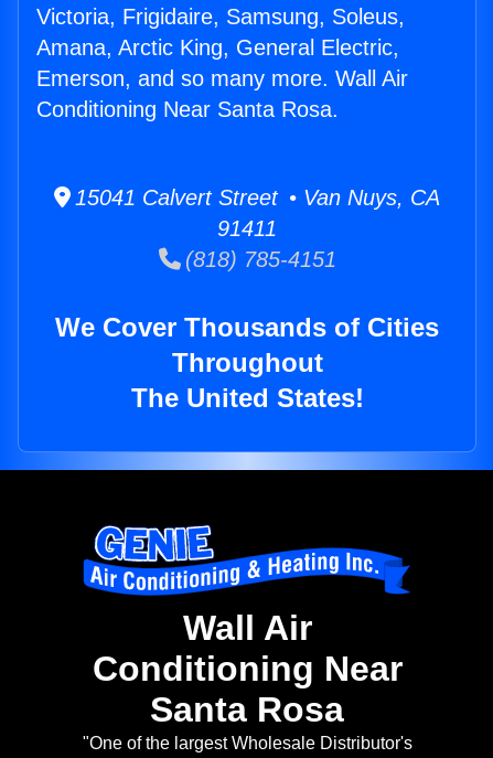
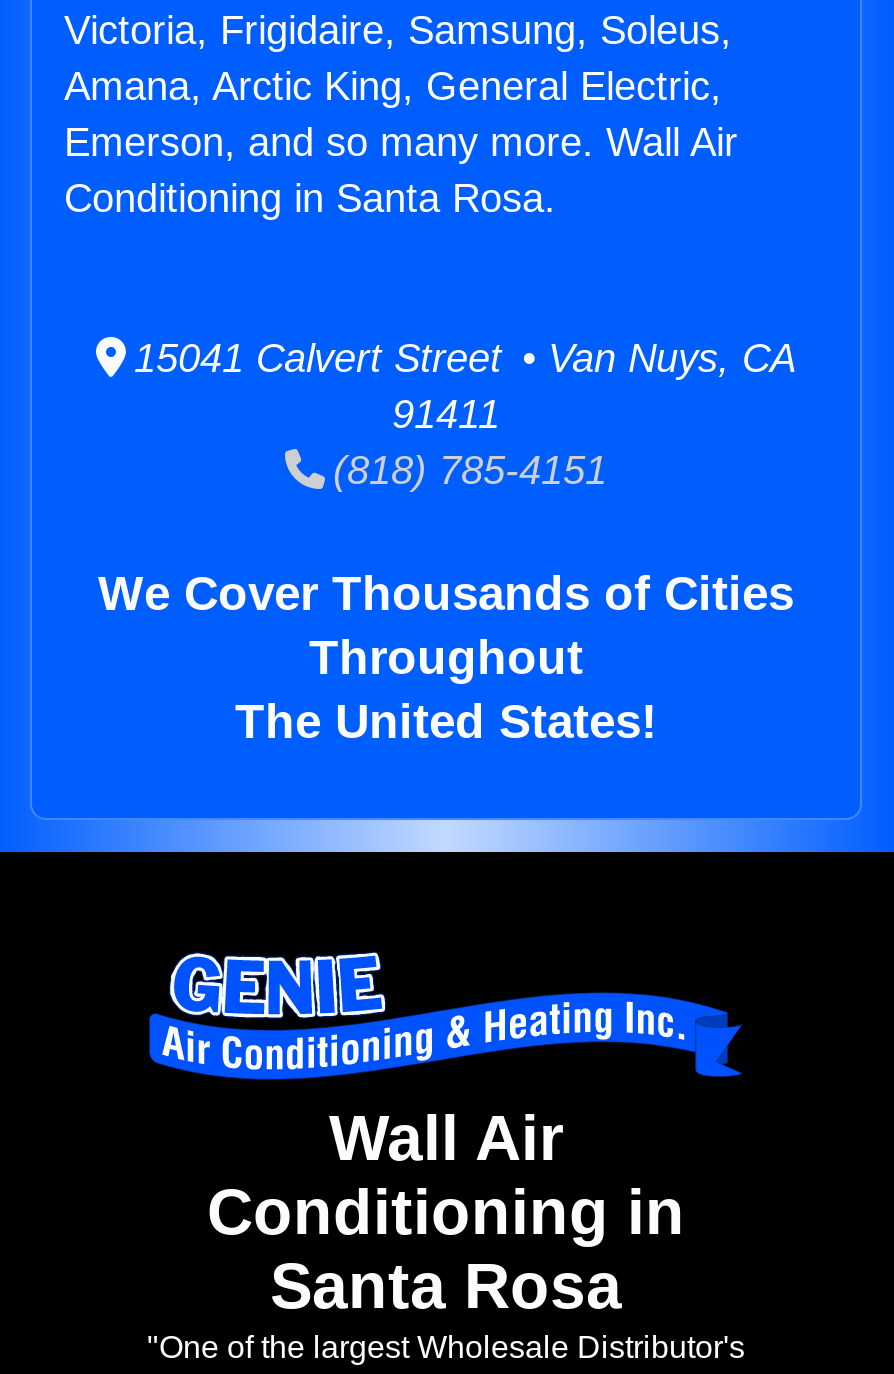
- Conditioning Near Santa Rosa.
+ Conditioning in Santa Rosa.

- Conditioning Near
+ Conditioning in
